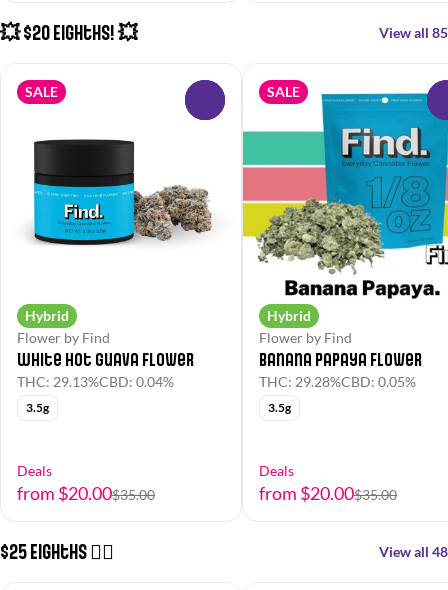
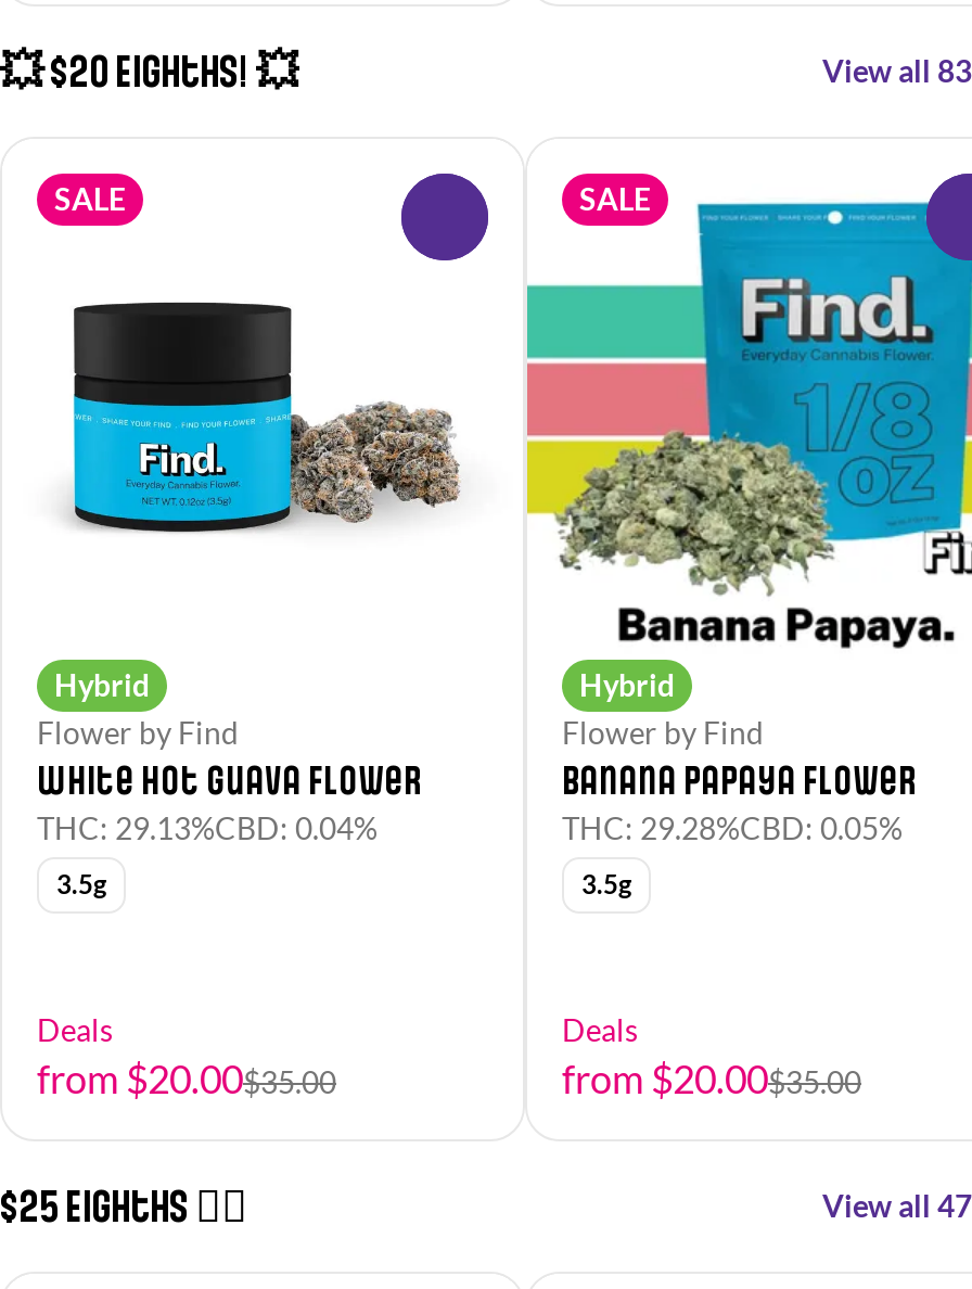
- View all 85
+ View all 83

- View all 48
+ View all 47
